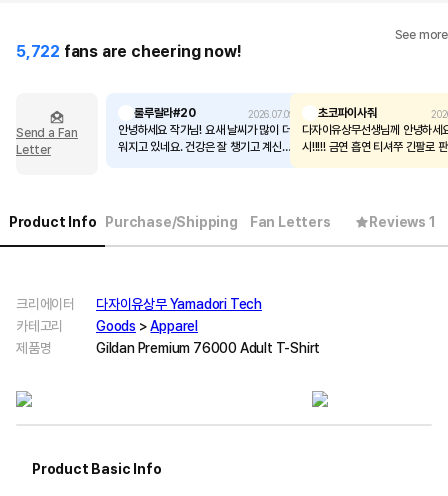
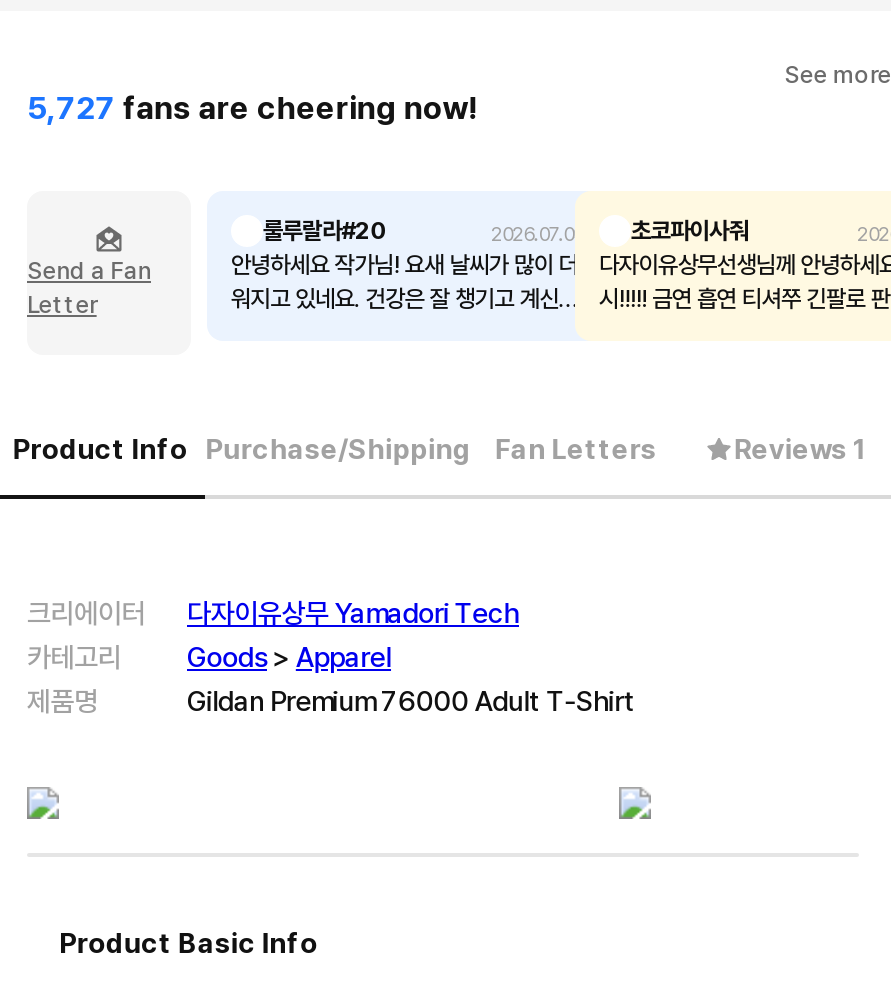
- 5,722 fans are cheering now!
+ 5,727 fans are cheering now!
